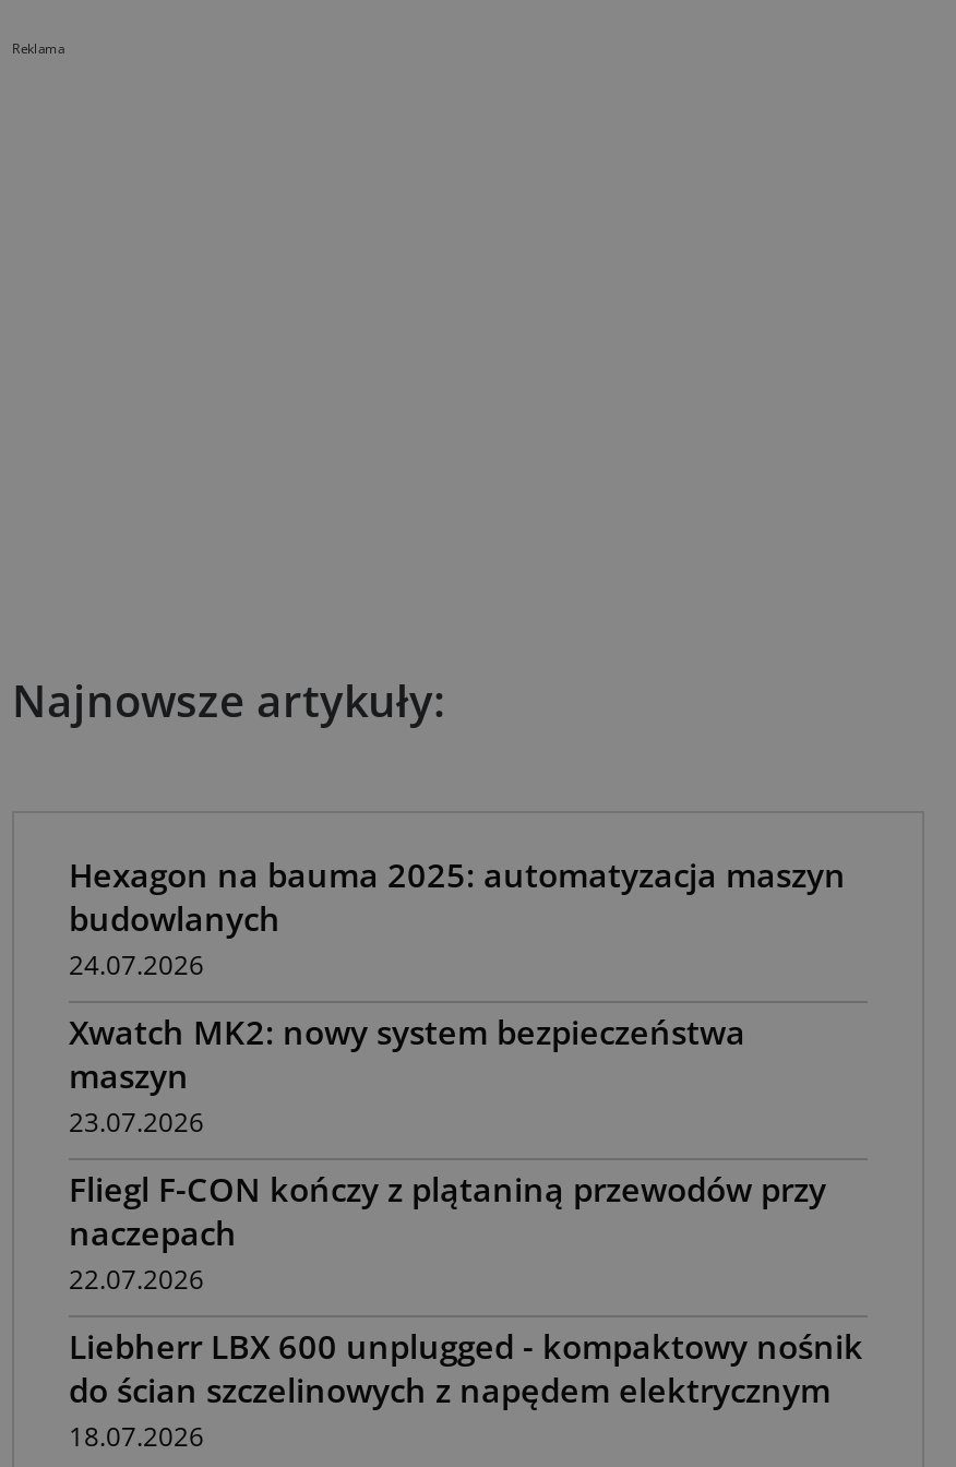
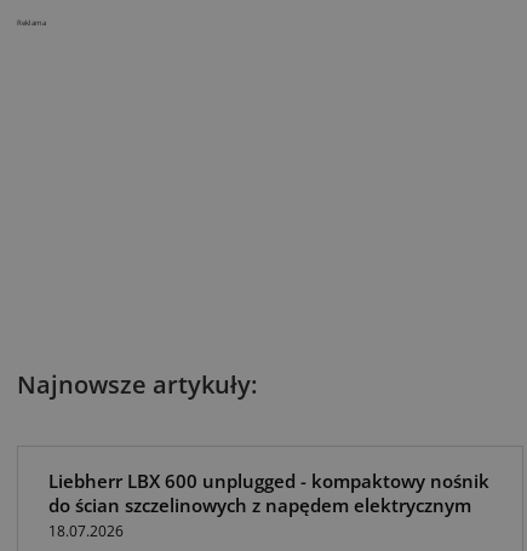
- Hexagon na bauma 2025: automatyzacja maszyn
- budowlanych
- 24.07.2026
- Xwatch MK2: nowy system bezpieczeństwa
- maszyn
- 23.07.2026
- Fliegl F-CON kończy z plątaniną przewodów przy
- naczepach
- 22.07.2026
